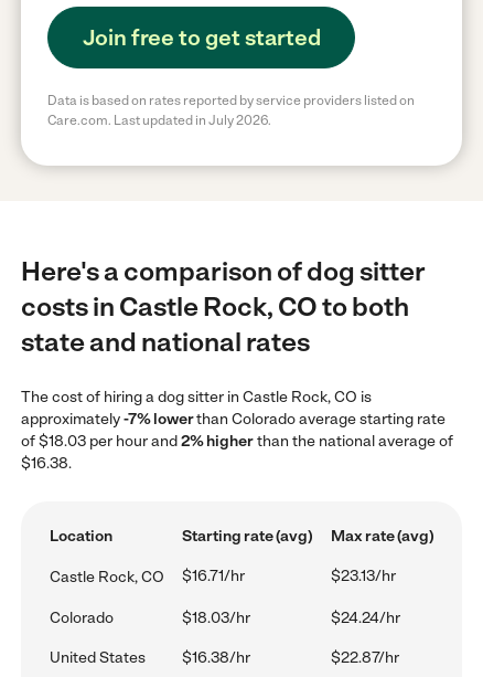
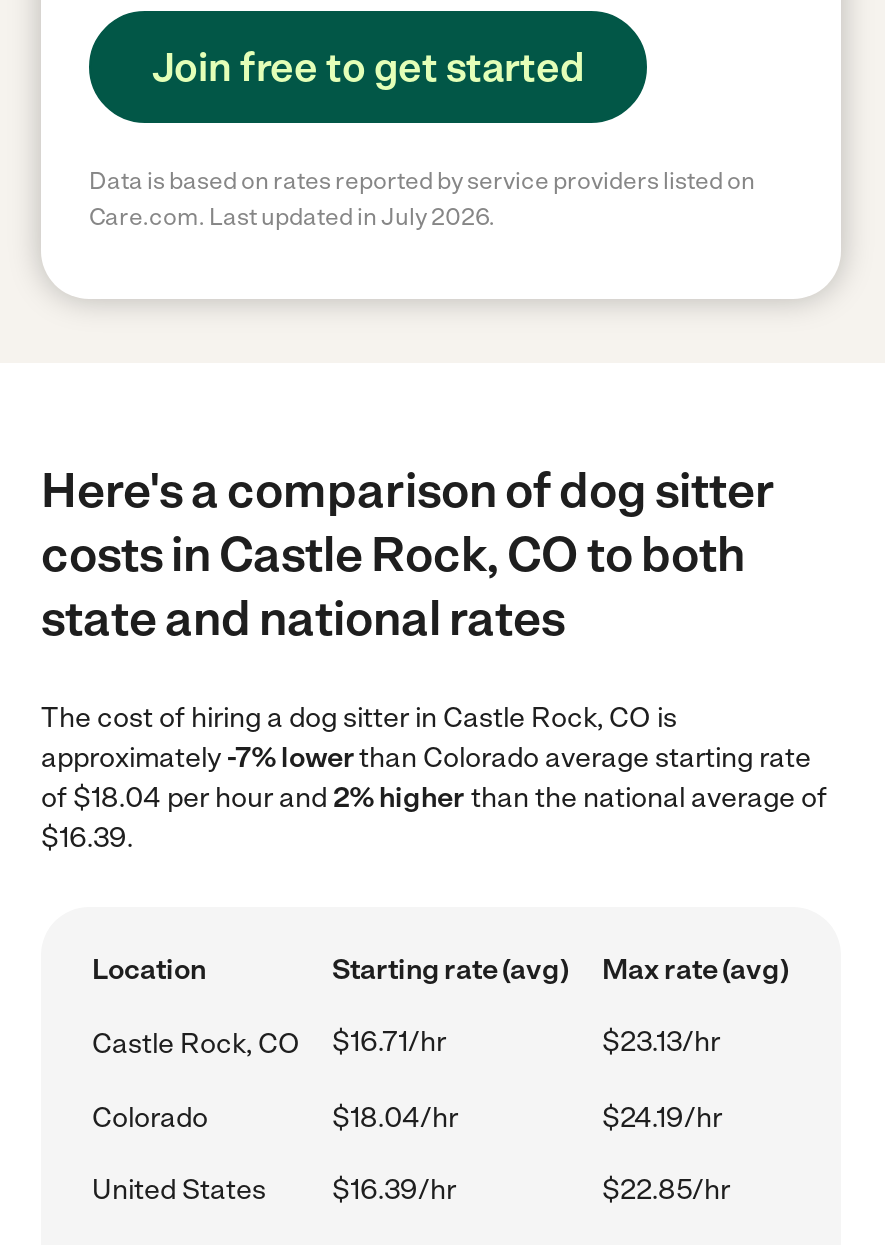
- of $18.03 per hour and 2% higher than the national average of
+ of $18.04 per hour and 2% higher than the national average of

- $16.38.
+ $16.39.

- $18.03/hr
- $24.24/hr
+ $18.04/hr
+ $24.19/hr

- $16.38/hr
- $22.87/hr
+ $16.39/hr
+ $22.85/hr
